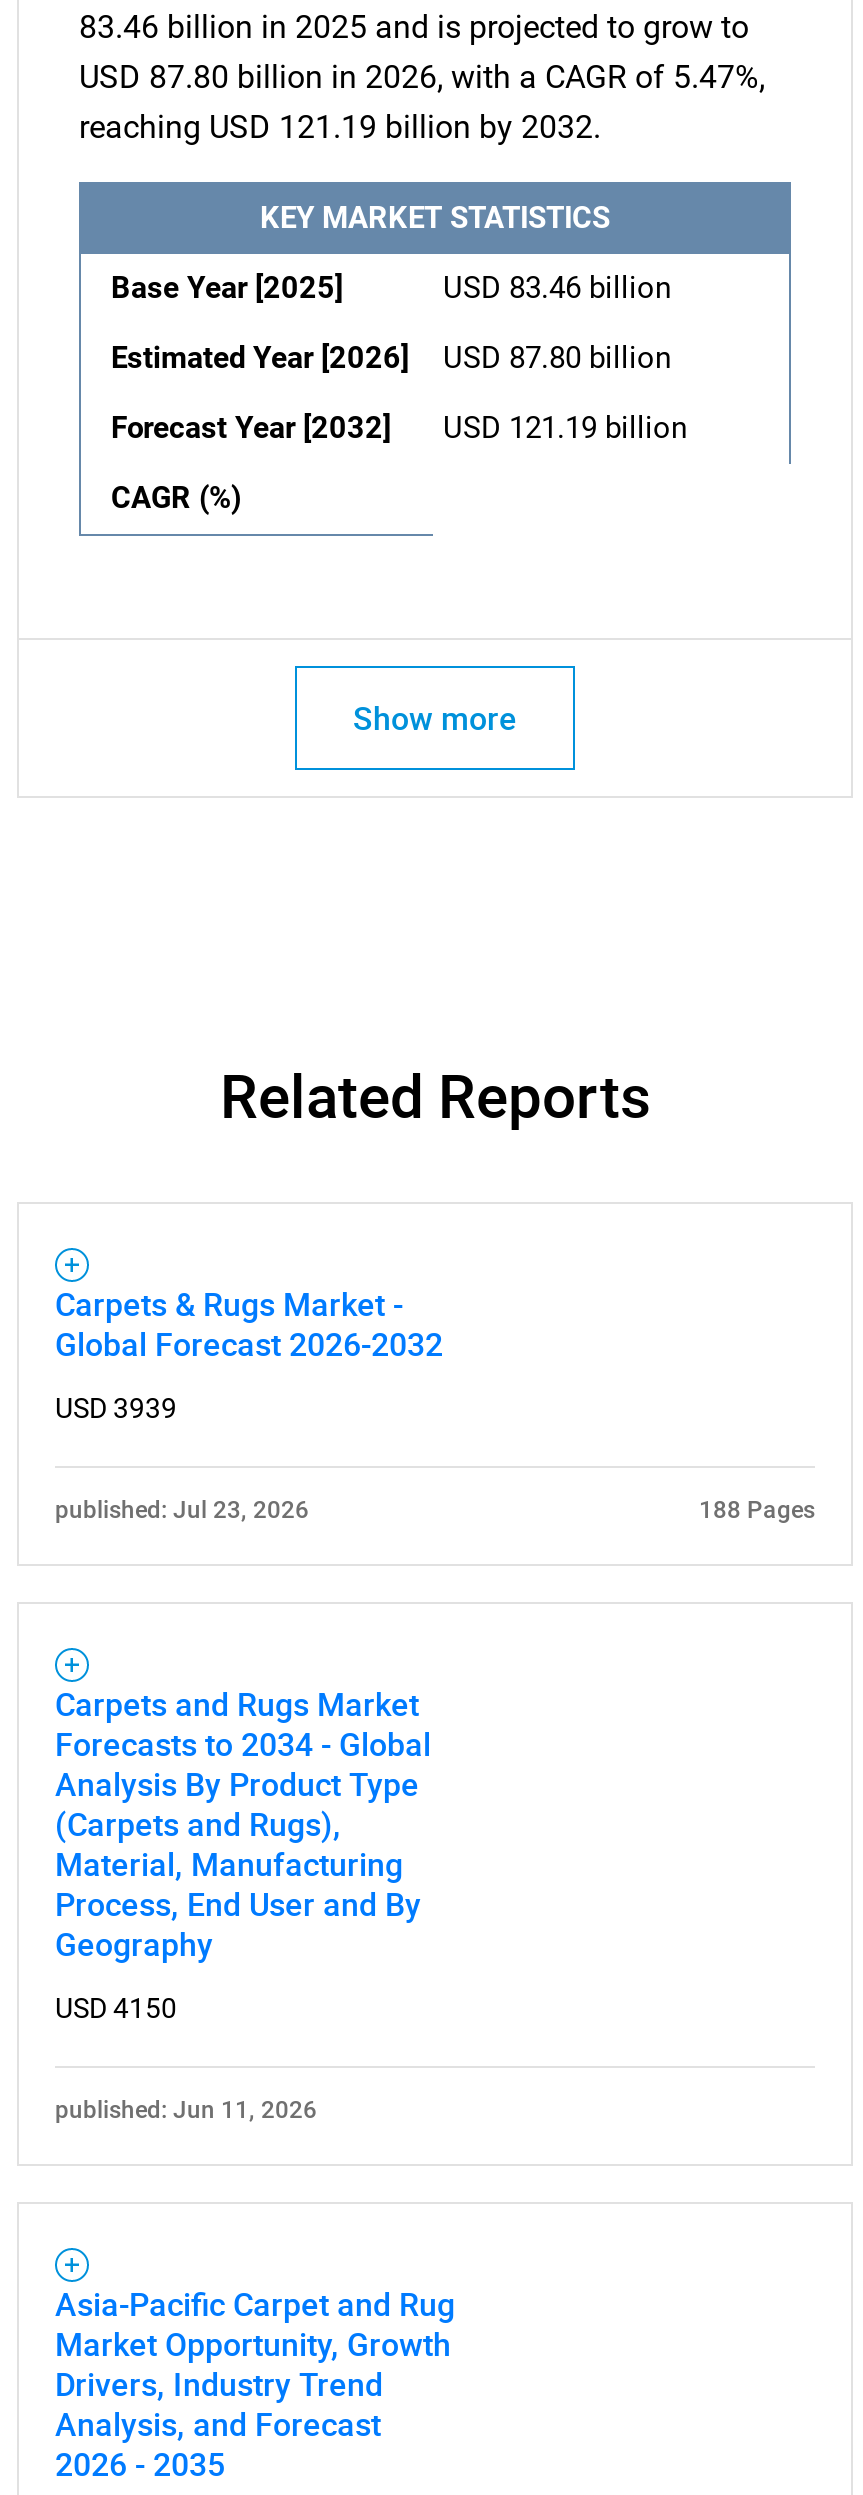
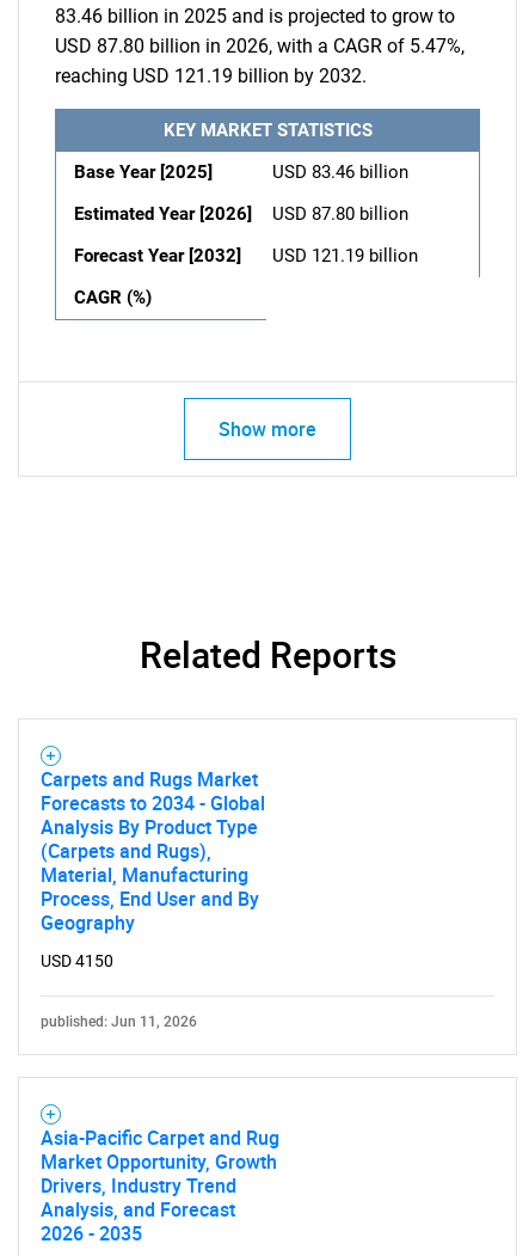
- Carpets & Rugs Market -
- Global Forecast 2026-2032
- USD 3939
- published: Jul 23, 2026
- 188 Pages
